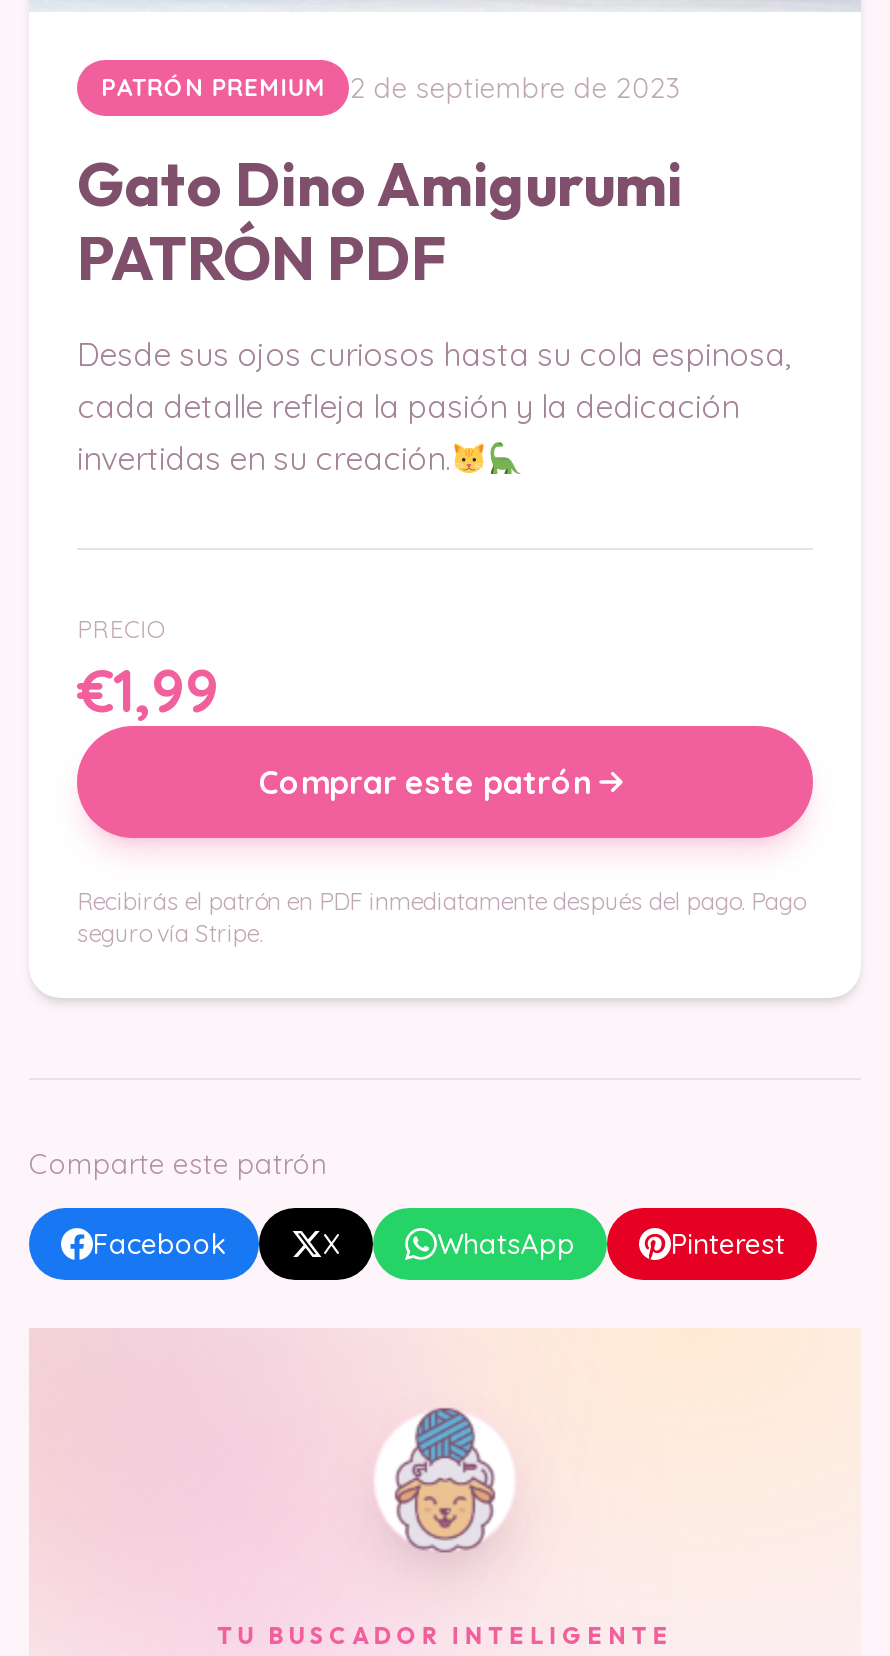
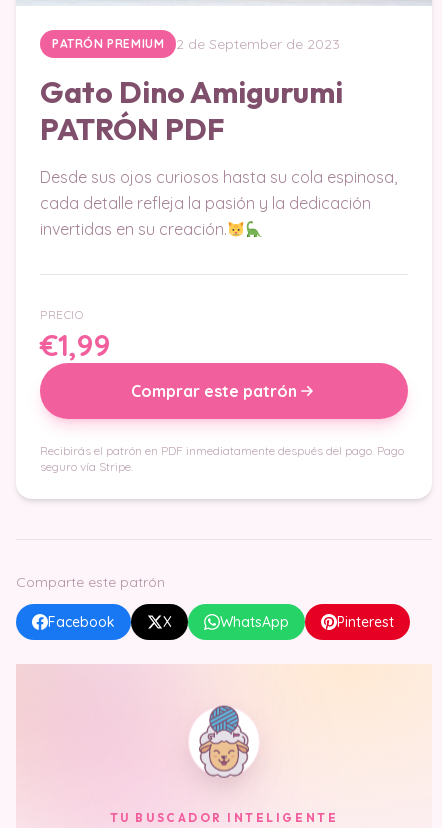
- 2 de septiembre de 2023
+ 2 de September de 2023
